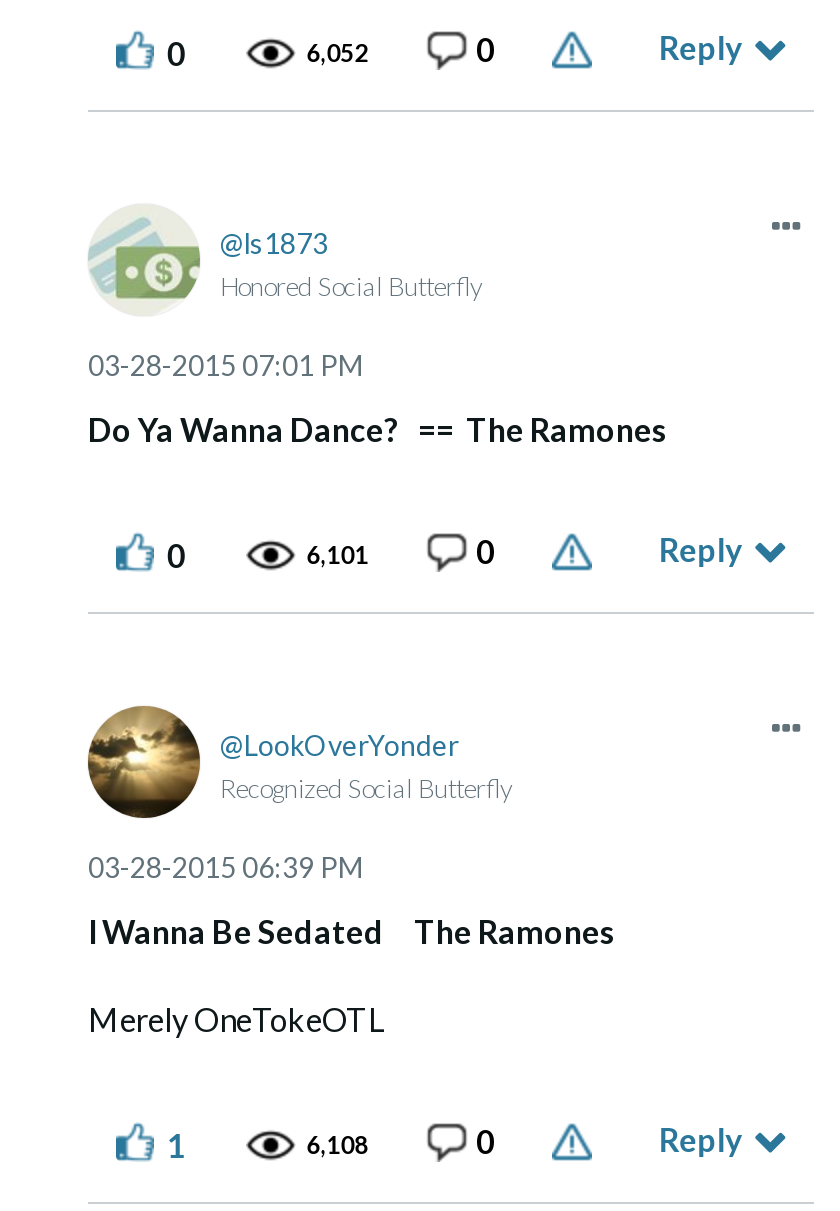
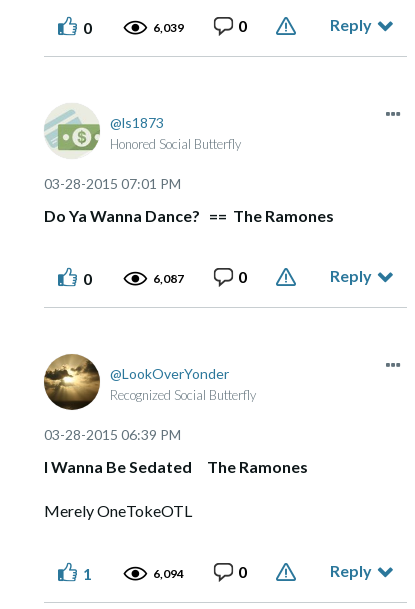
- 6,052
+ 6,039

- 6,101
+ 6,087

- 6,108
+ 6,094
